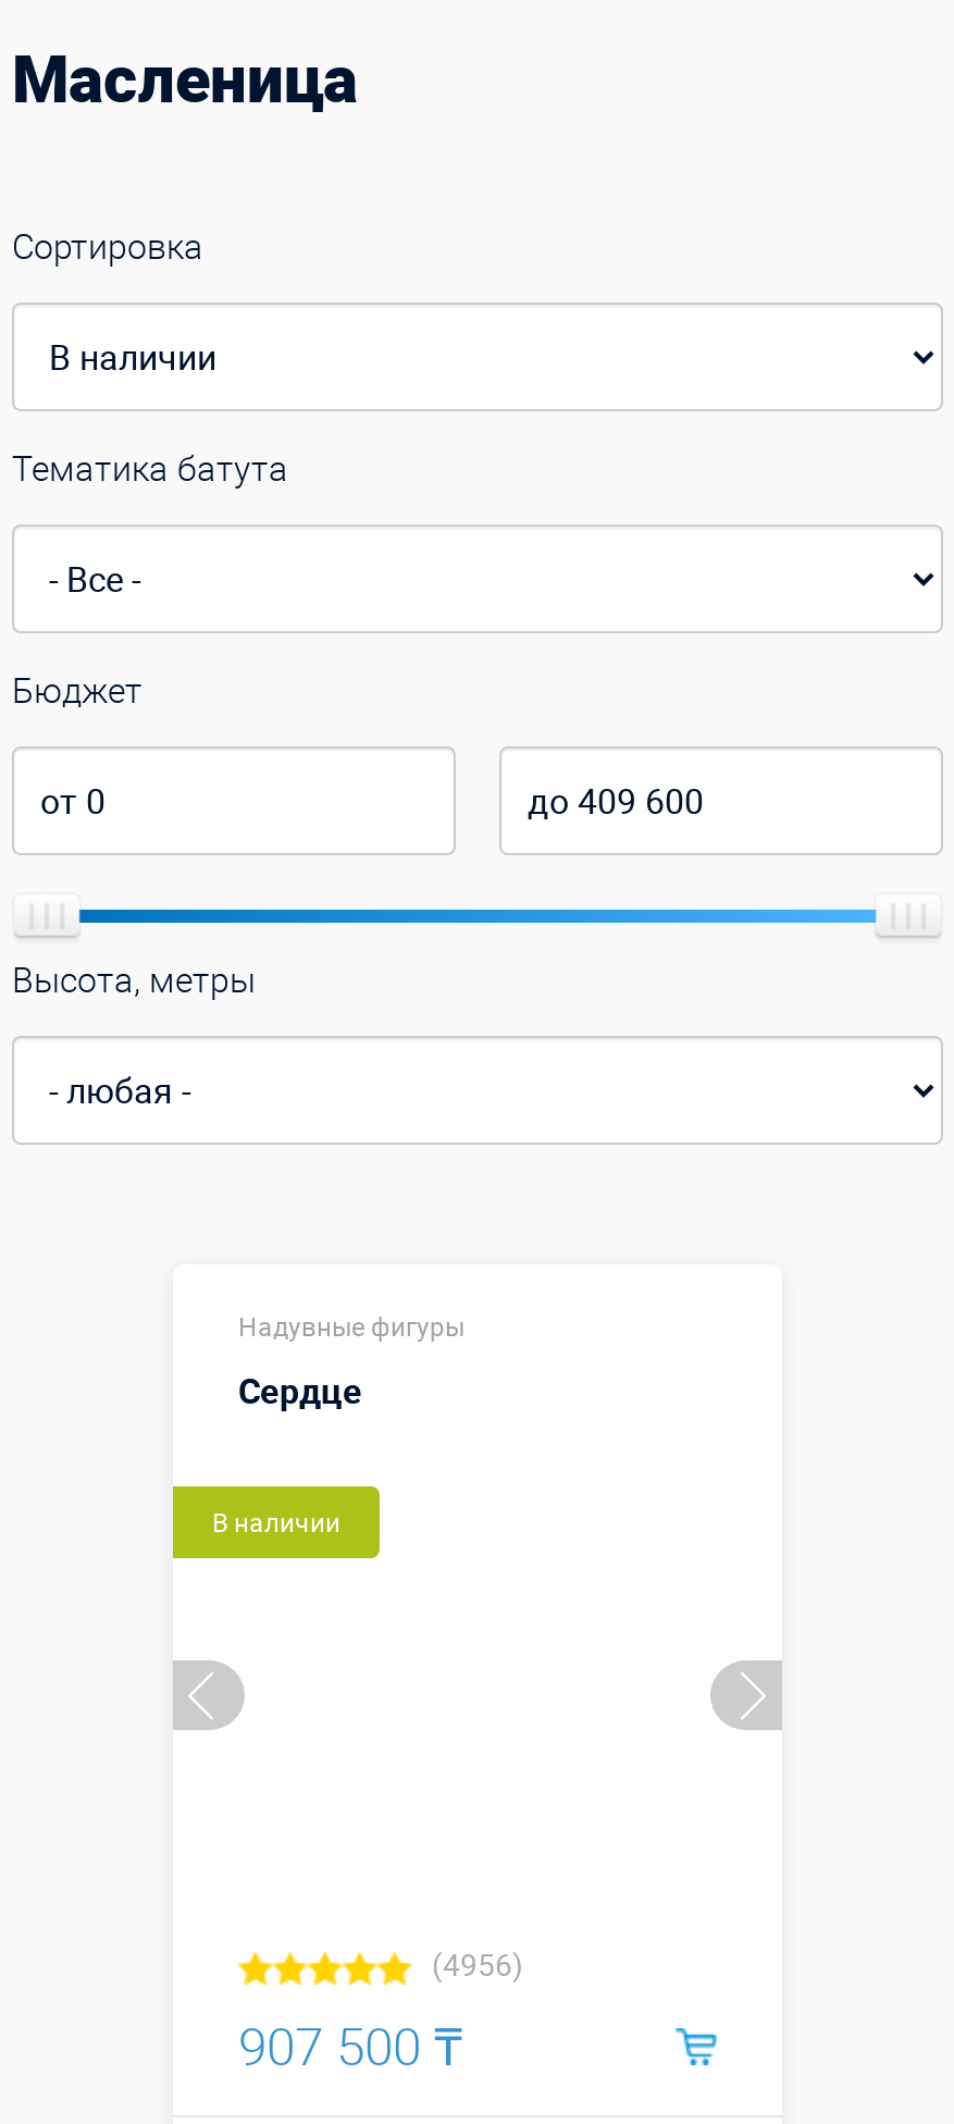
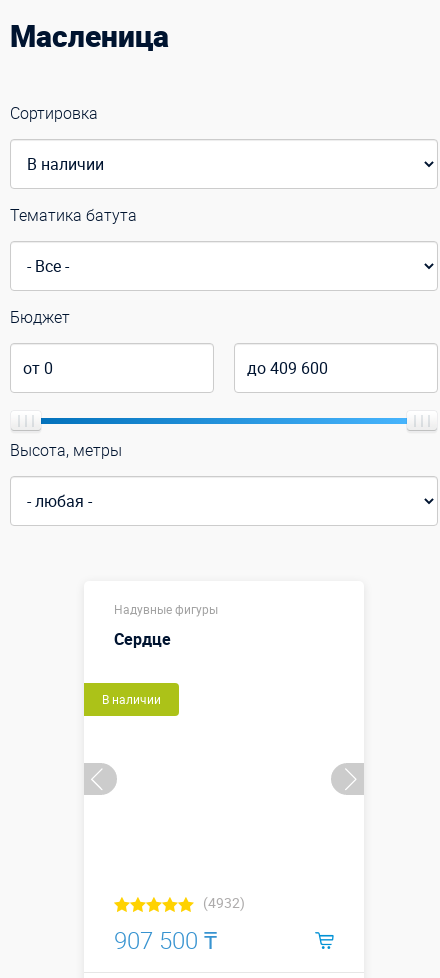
- (4956)
+ (4932)
